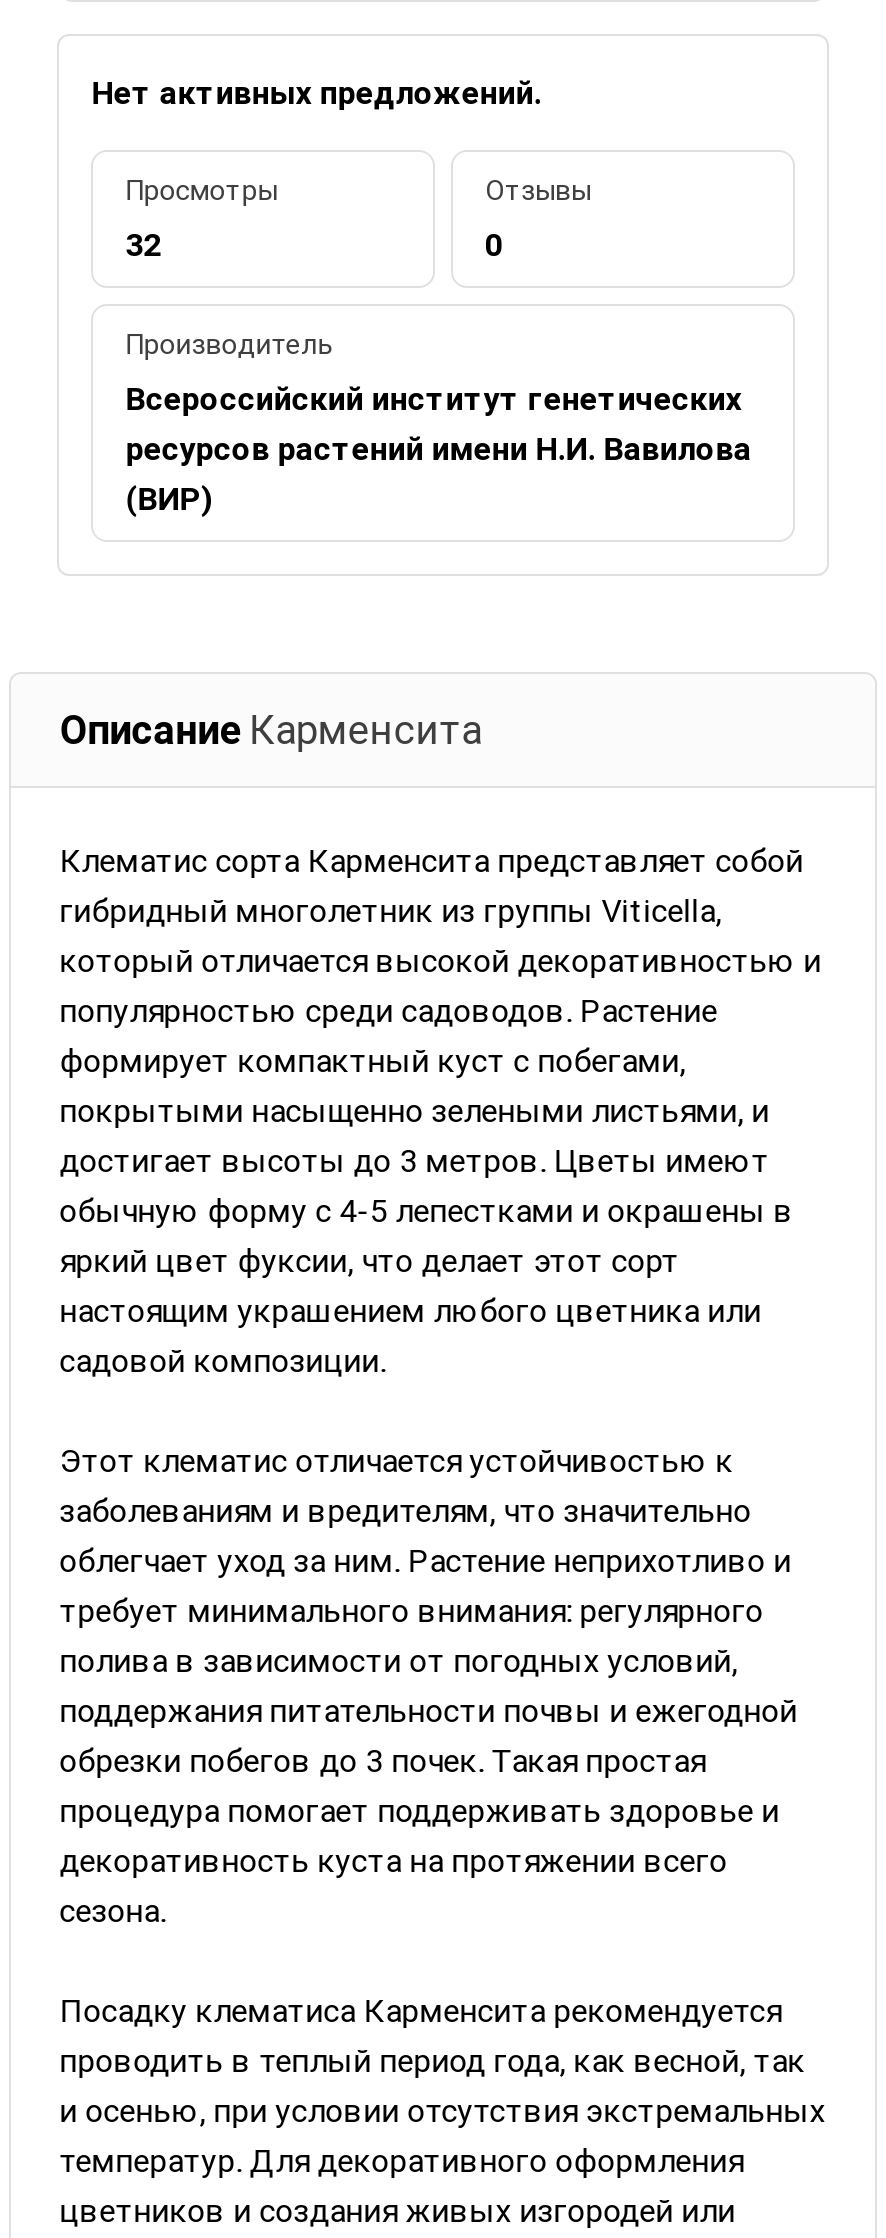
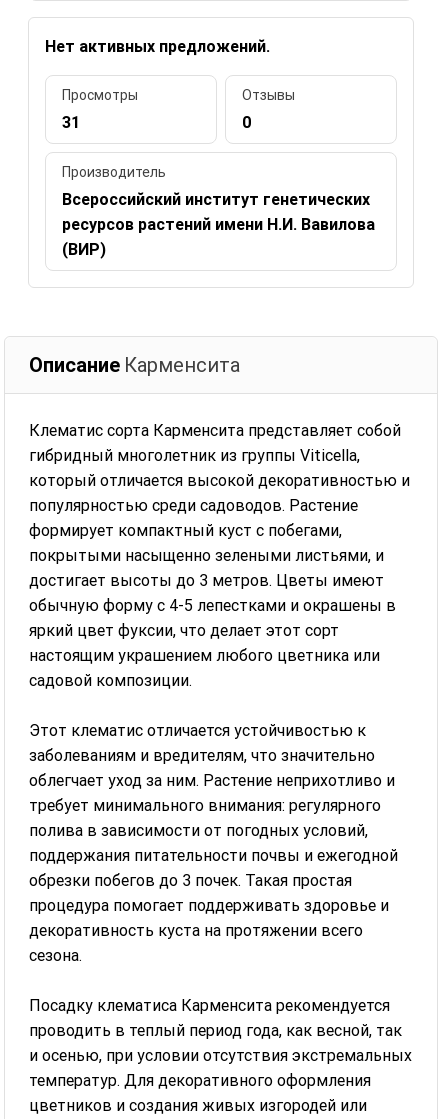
- 32
+ 31
